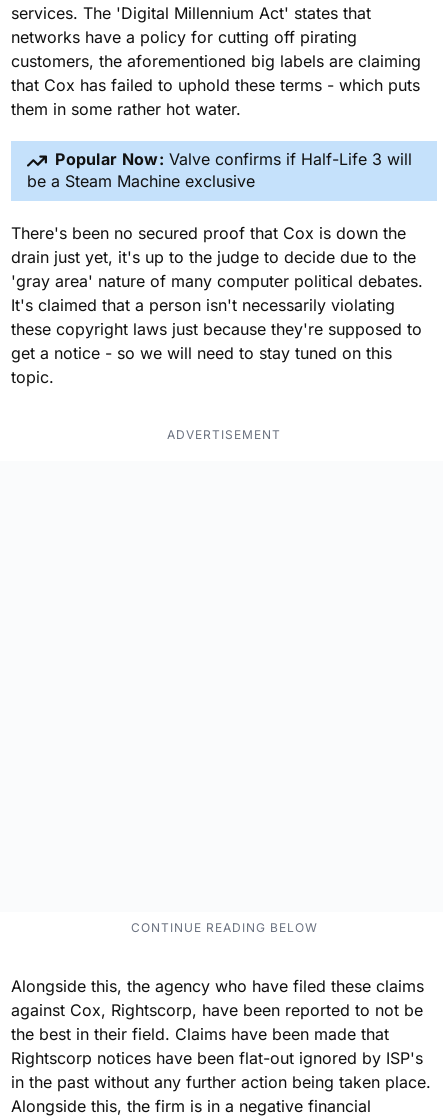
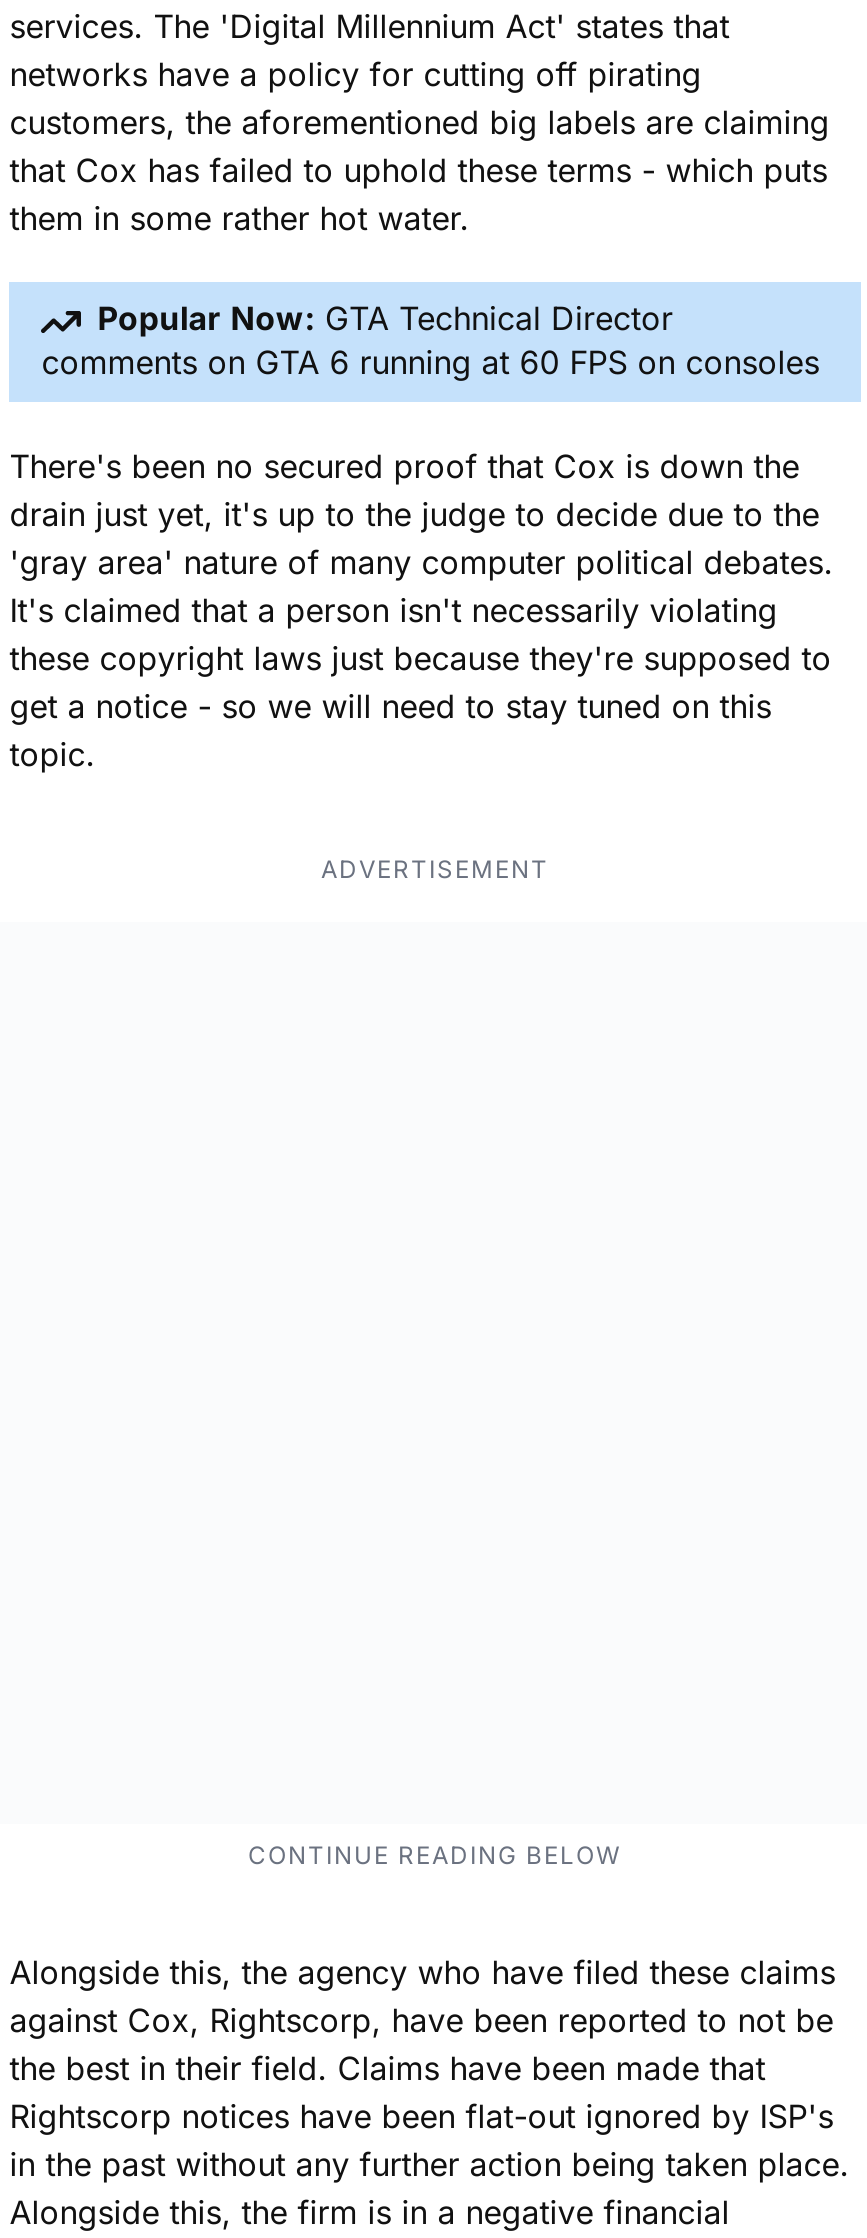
- Popular Now: Valve confirms if Half-Life 3 will
- be a Steam Machine exclusive
+ Popular Now: GTA Technical Director
+ comments on GTA 6 running at 60 FPS on consoles
